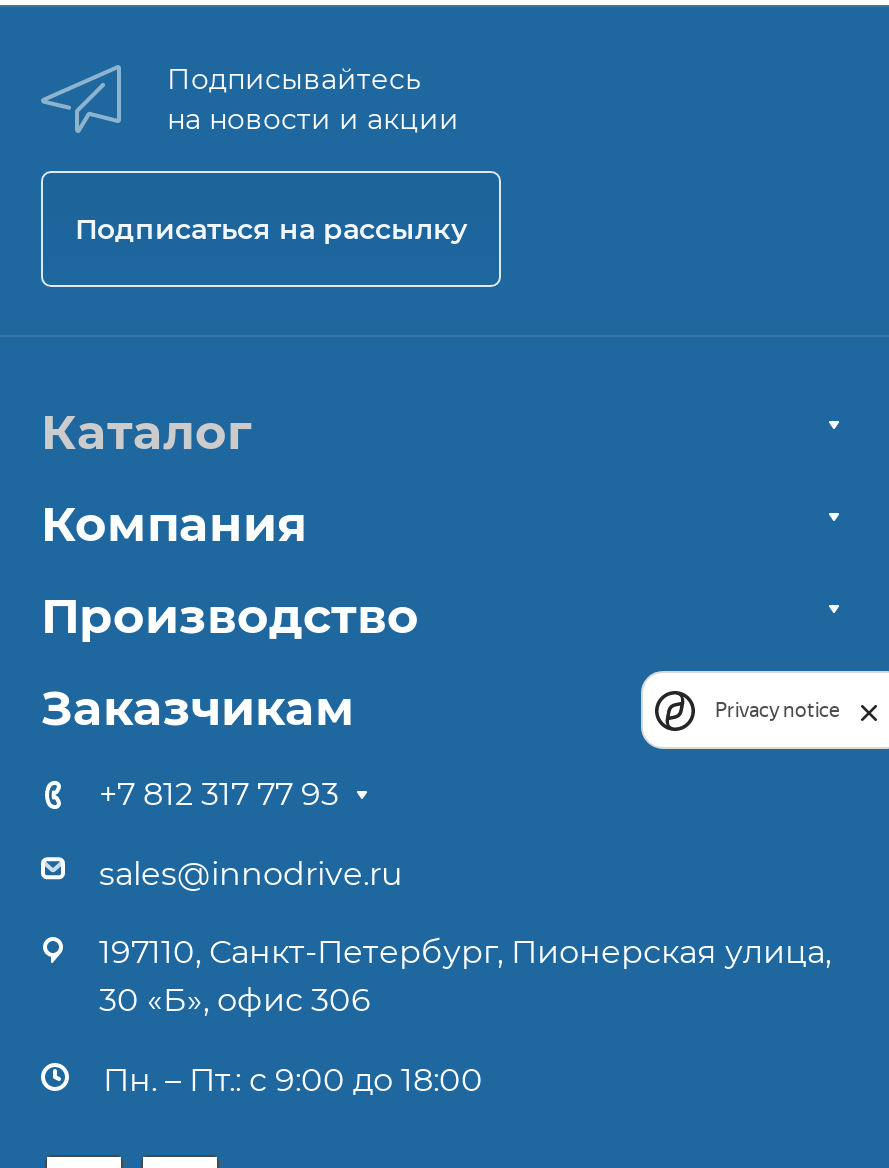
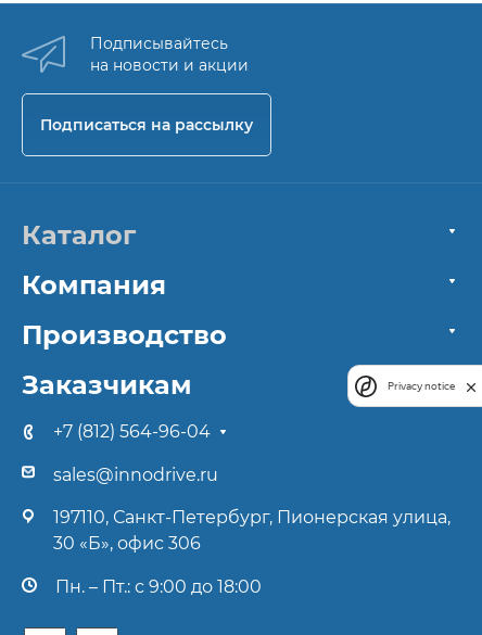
- +7 812 317 77 93
+ +7 (812) 564-96-04
